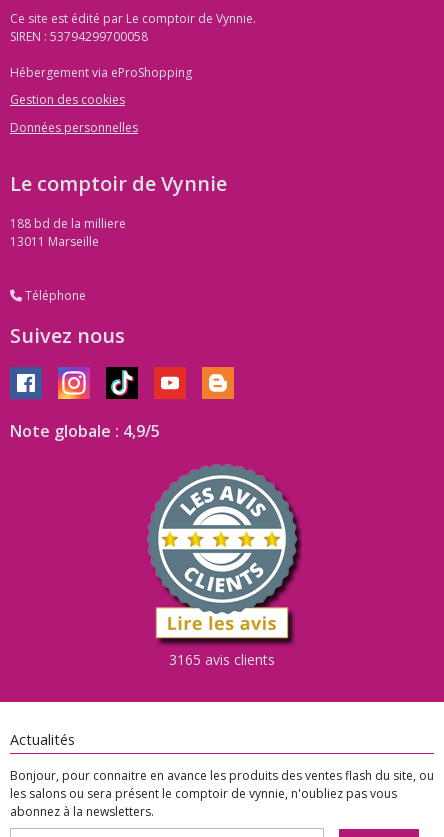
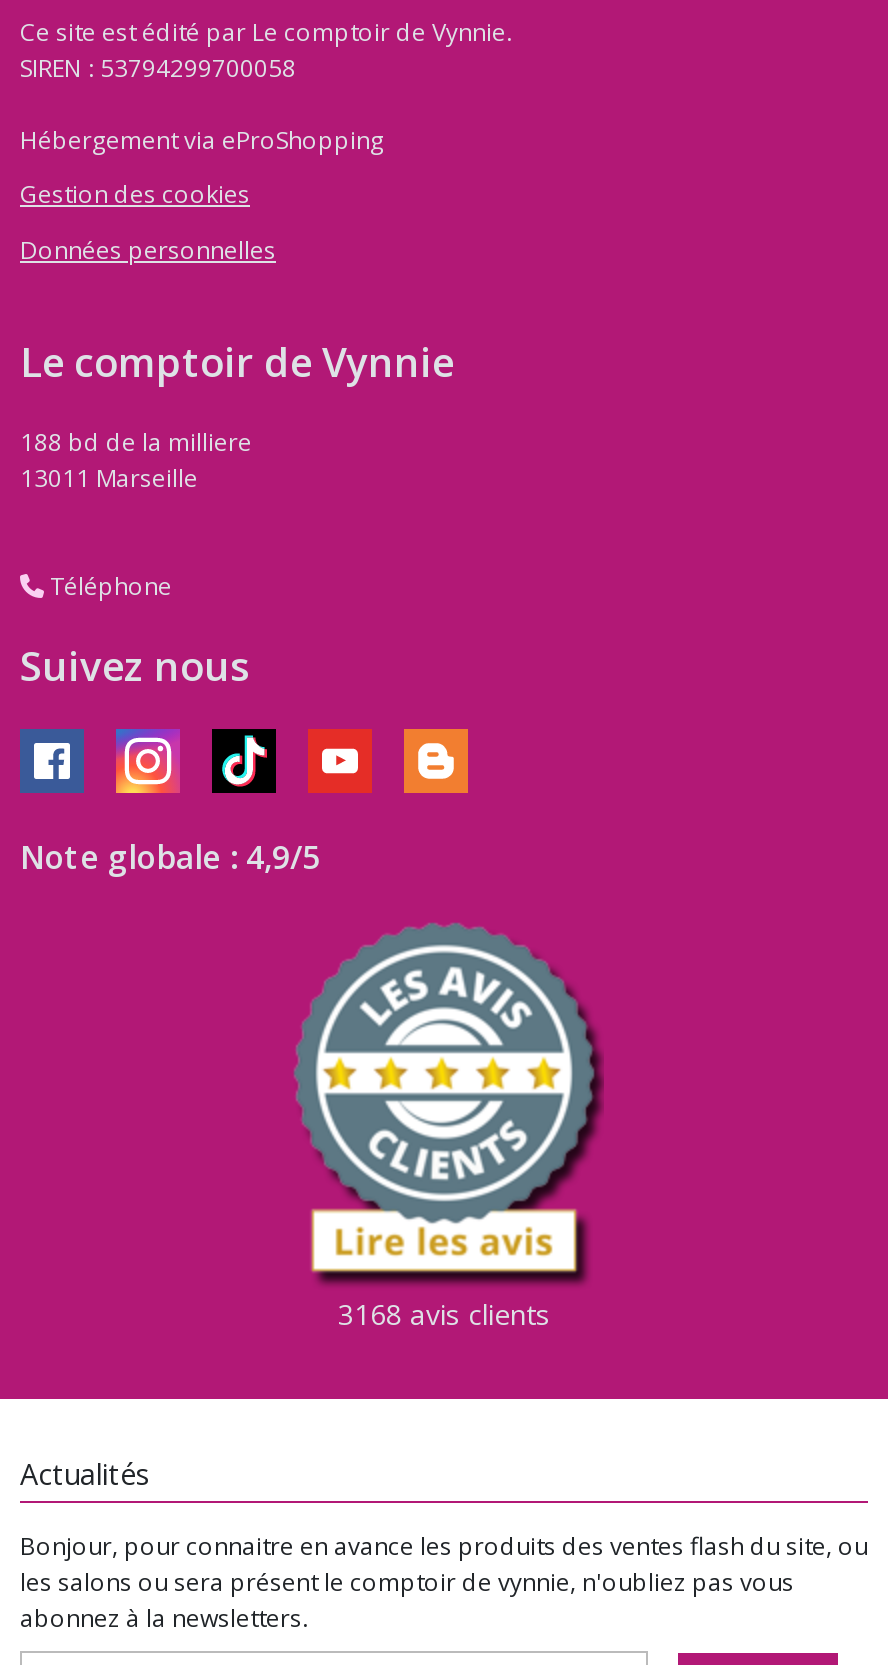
- 3165 avis clients
+ 3168 avis clients
